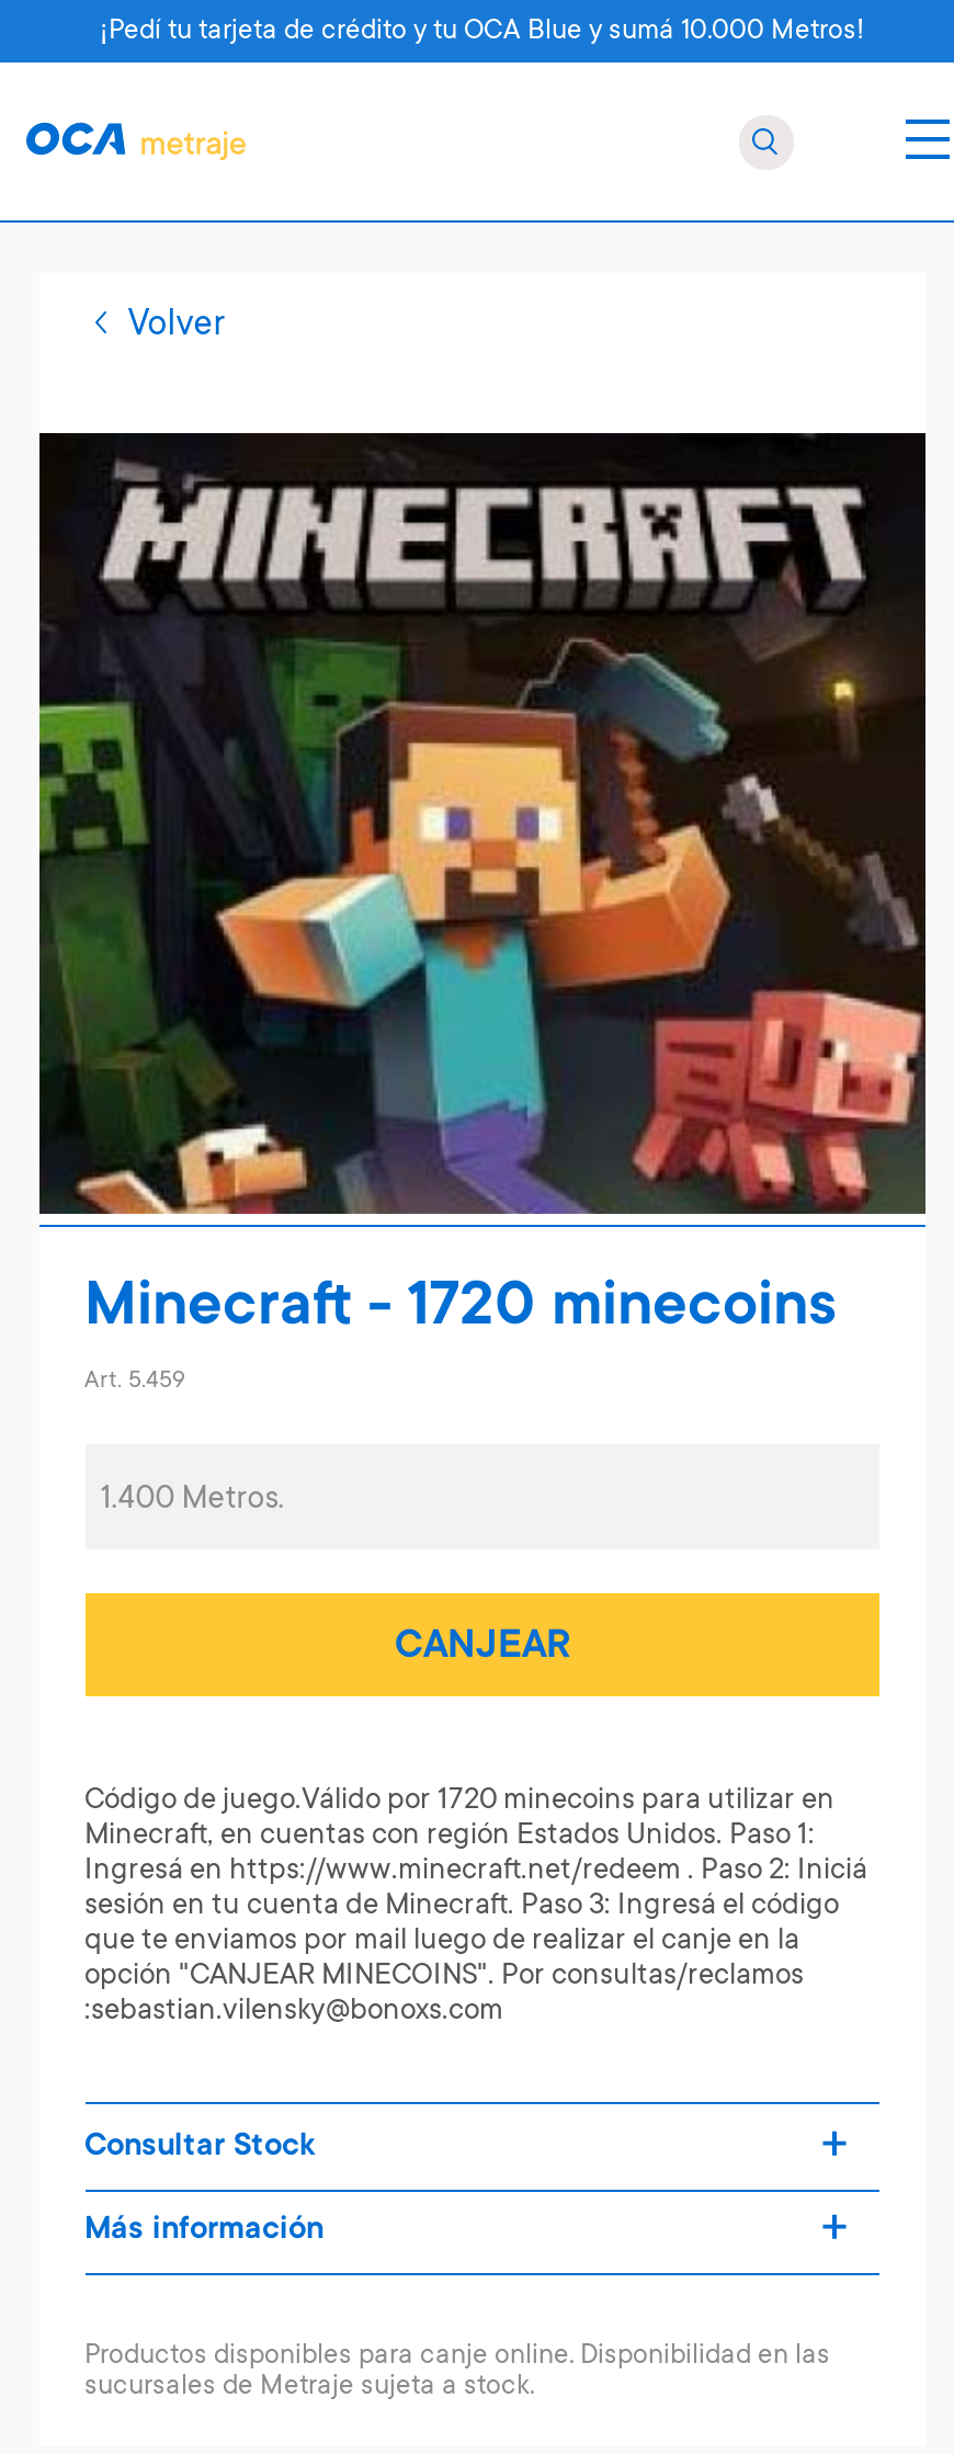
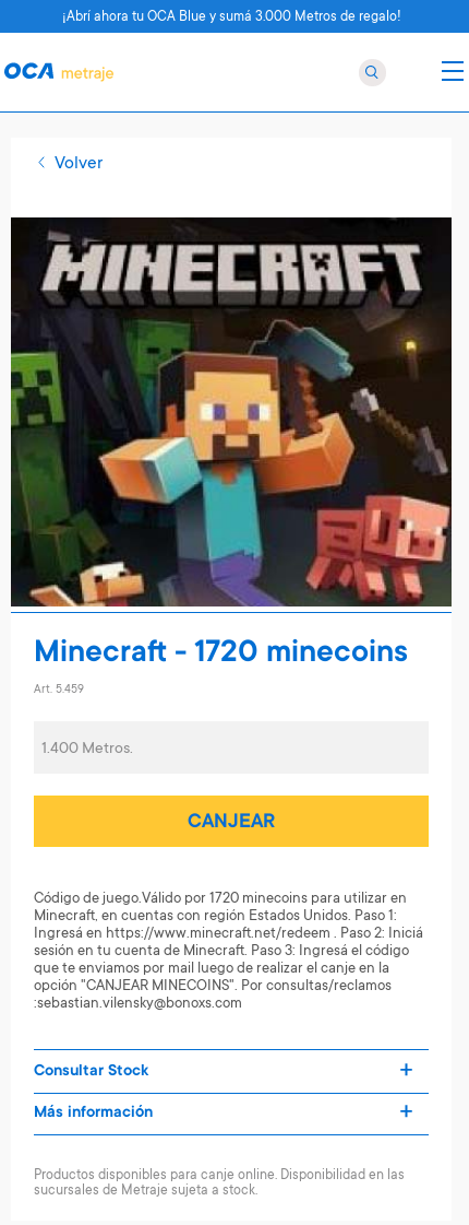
- ¡Pedí tu tarjeta de crédito y tu OCA Blue y sumá 10.000 Metros!
+ ¡Abrí ahora tu OCA Blue y sumá 3.000 Metros de regalo!
